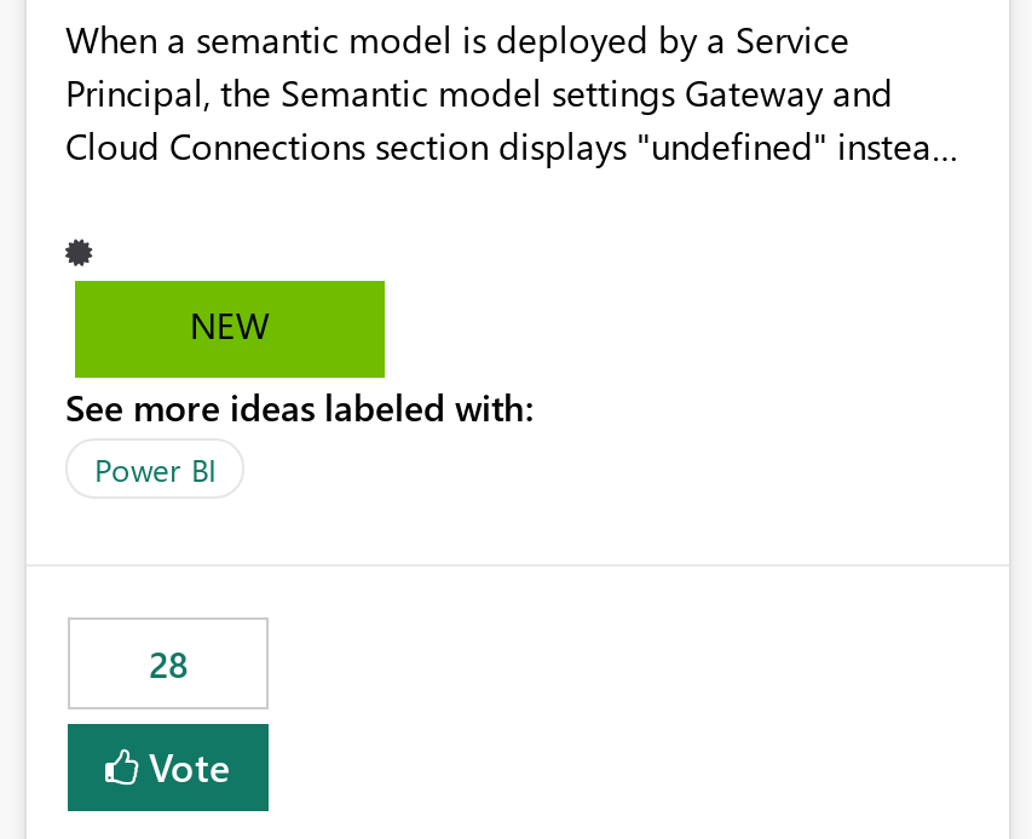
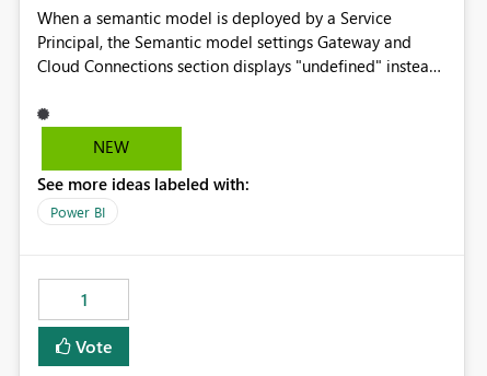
- 28
+ 1
